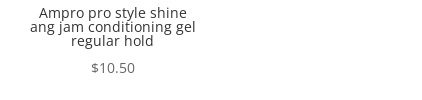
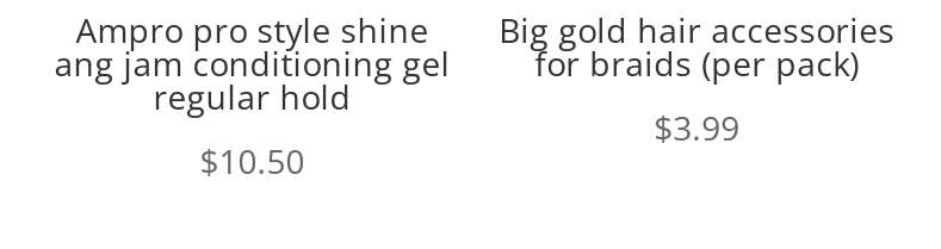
+ Big gold hair accessories
+ for braids (per pack)
+ $3.99
